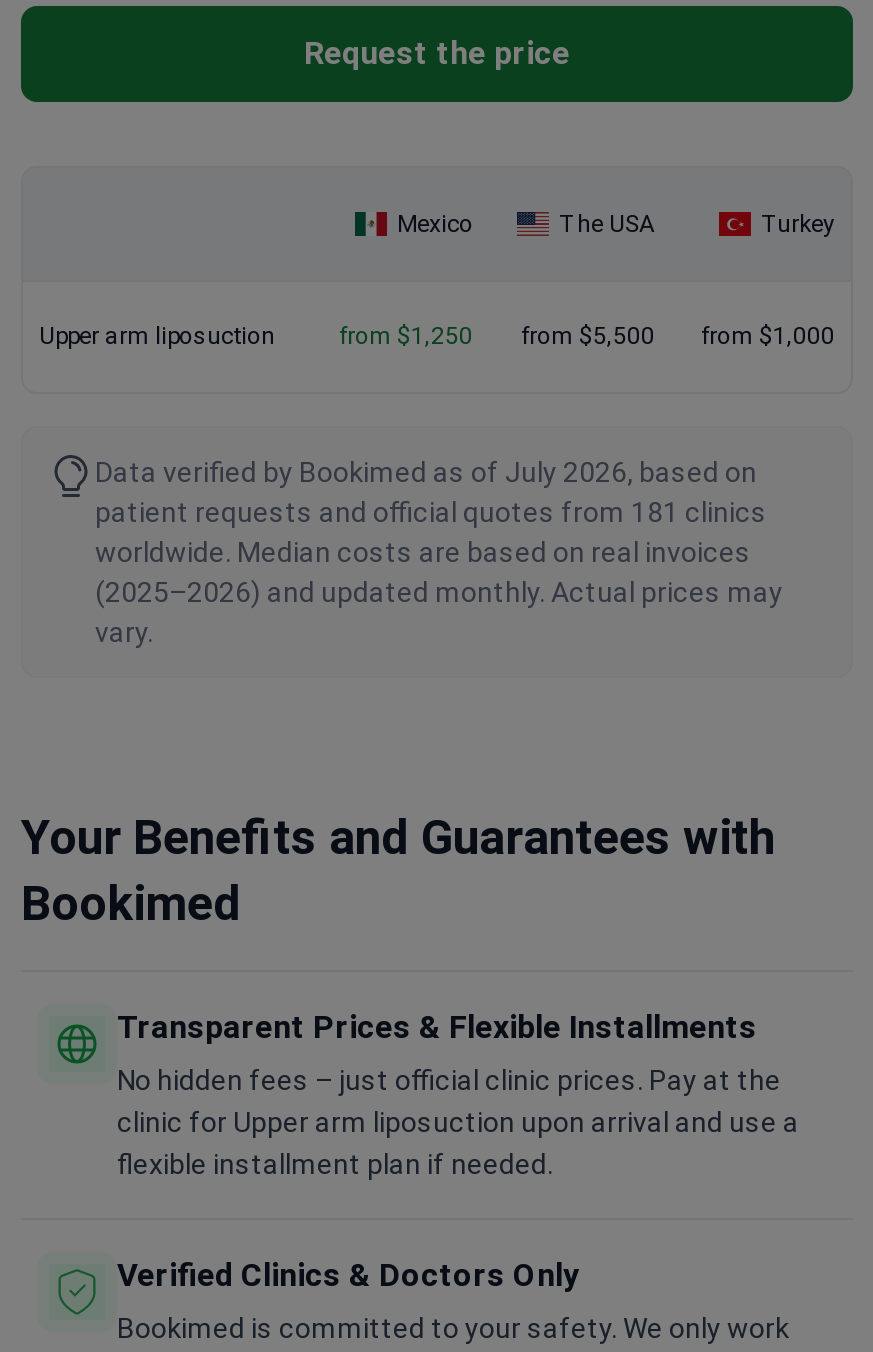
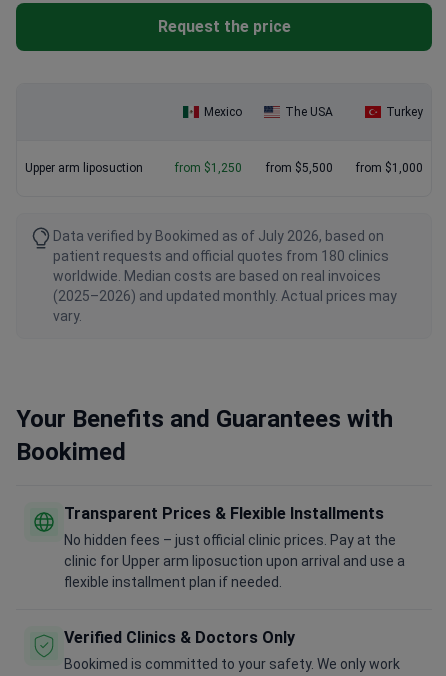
- patient requests and official quotes from 181 clinics
+ patient requests and official quotes from 180 clinics
